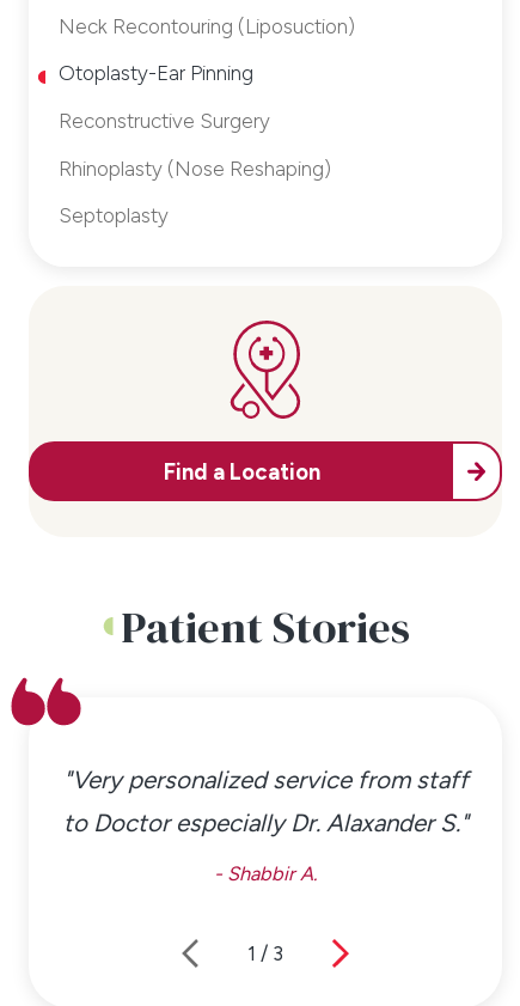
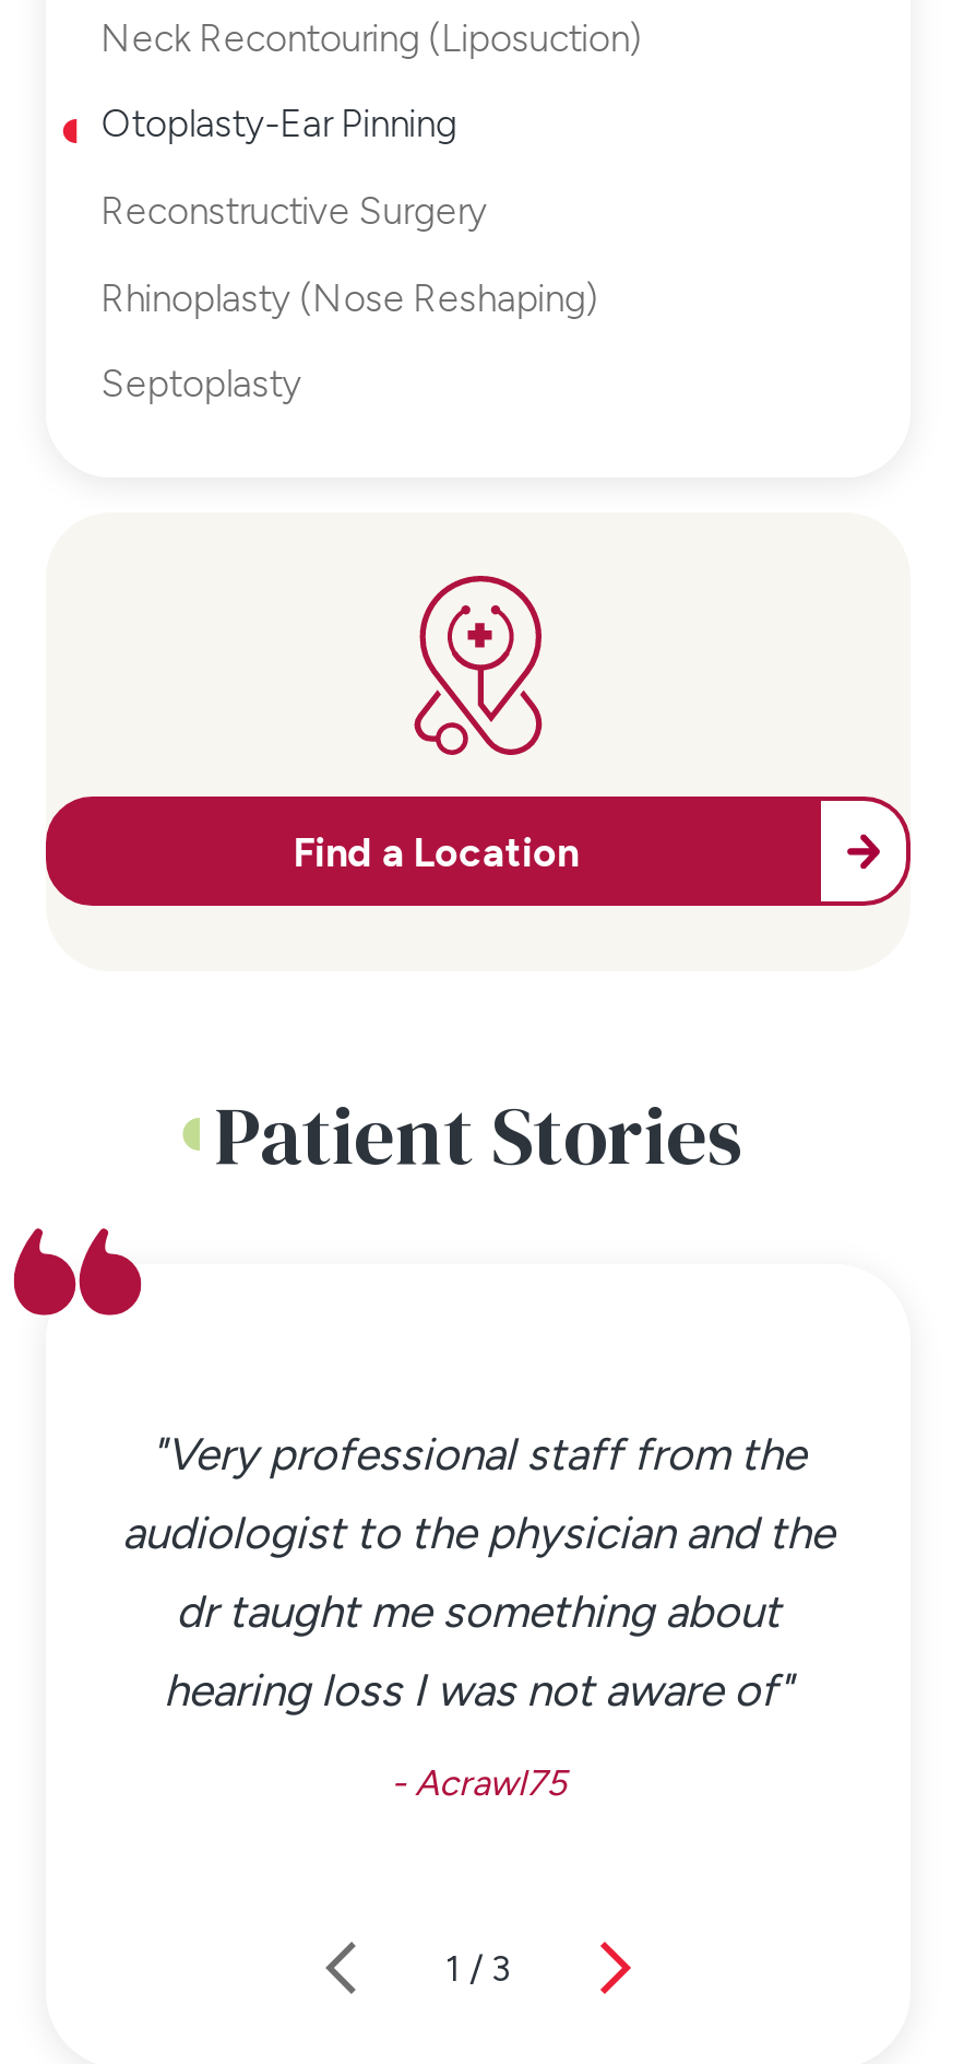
- "Very personalized service from staff
- to Doctor especially Dr. Alaxander S."
- - Shabbir A.
+ "Very professional staff from the
+ audiologist to the physician and the
+ dr taught me something about
+ hearing loss I was not aware of"
+ - Acrawl75
